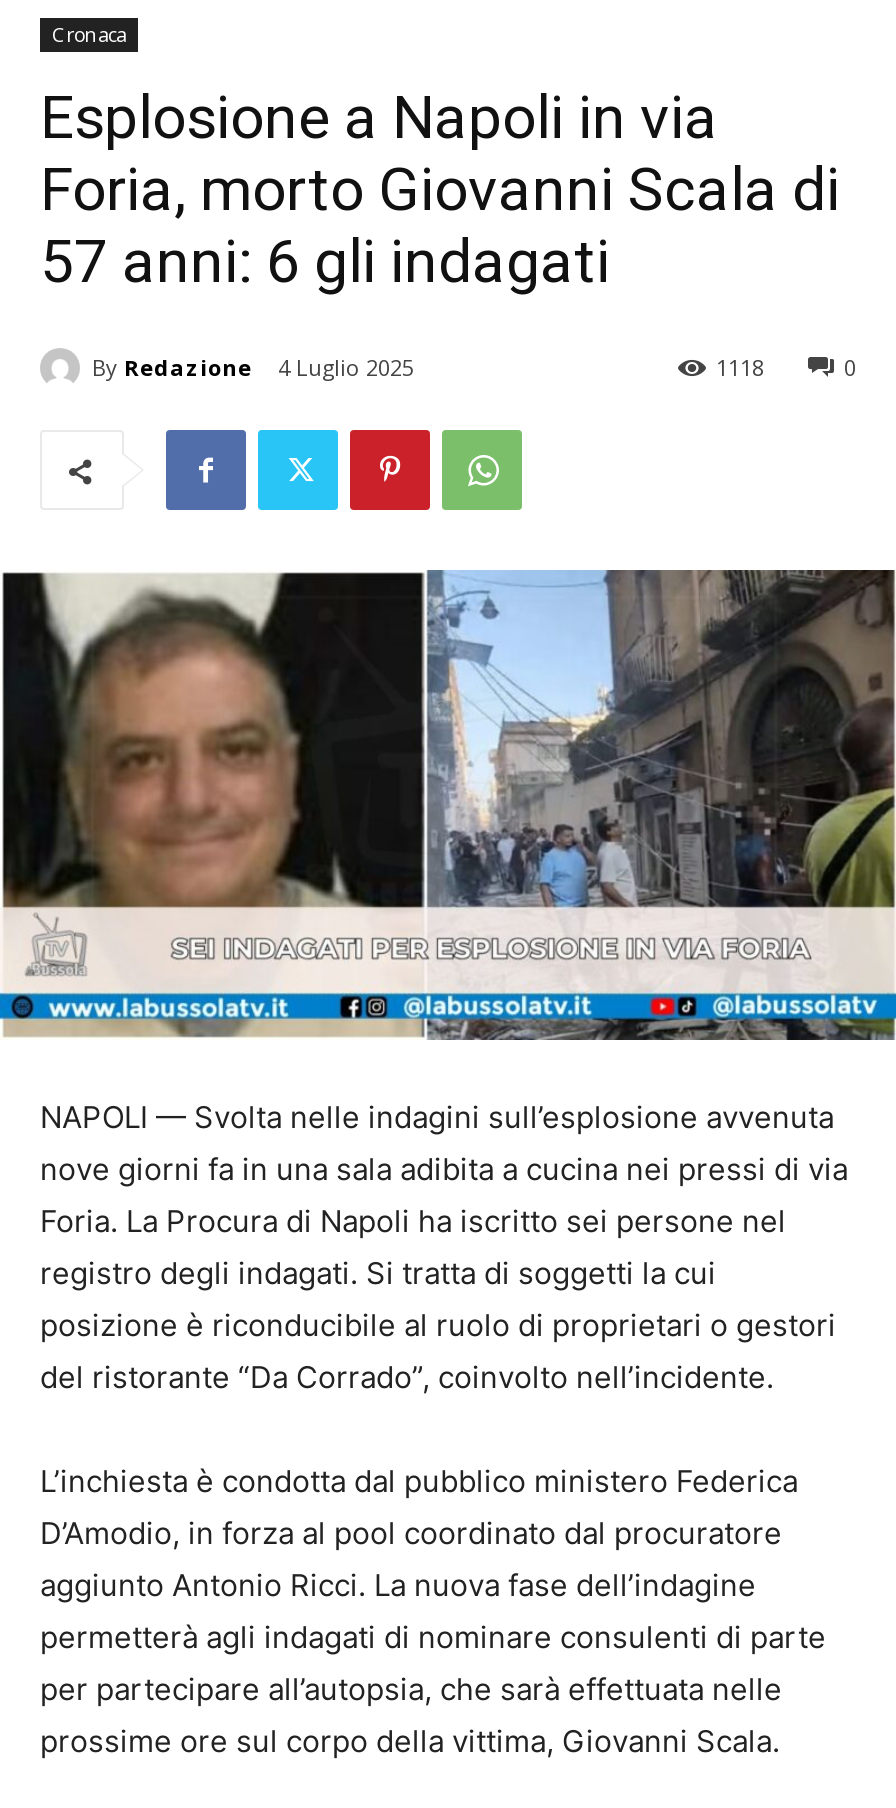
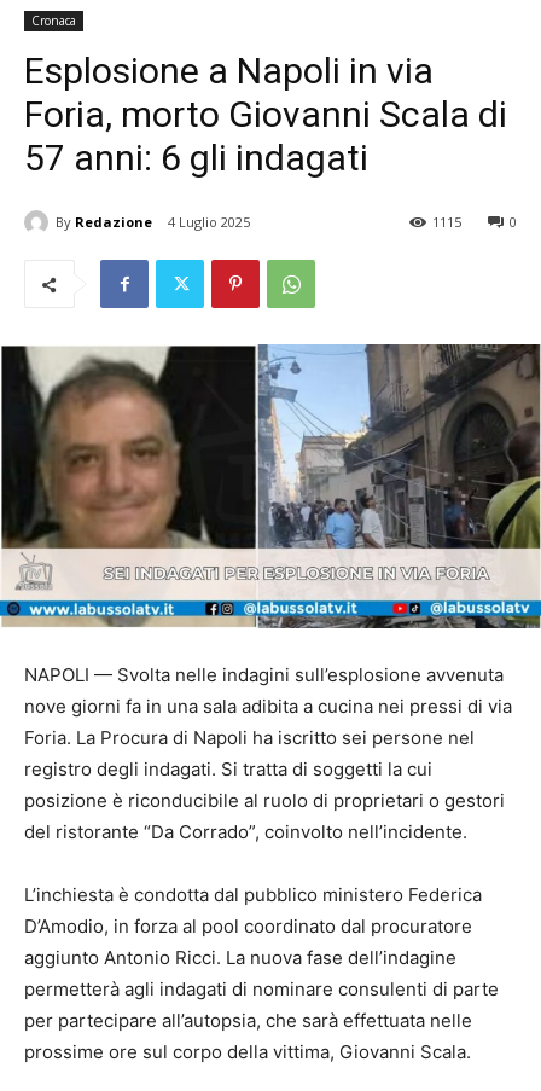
- 1118
+ 1115
